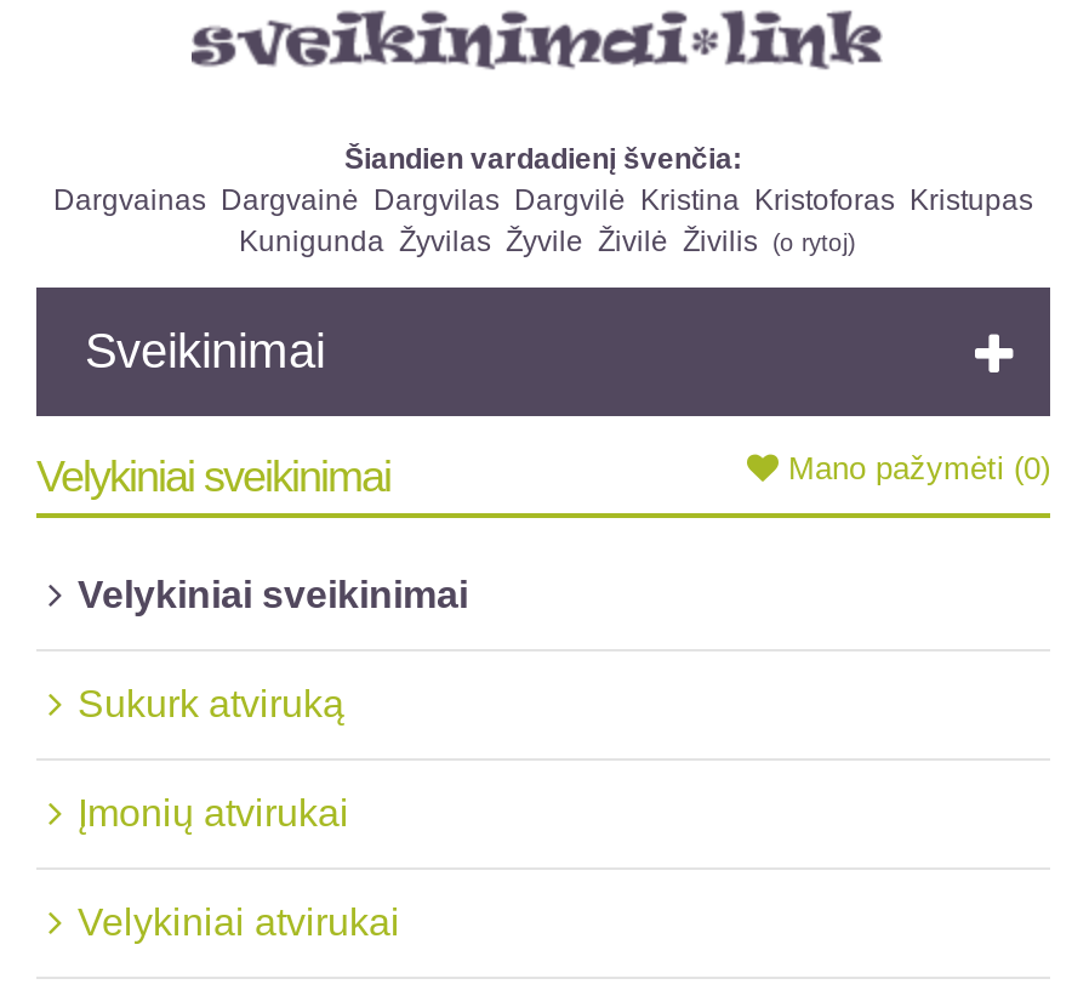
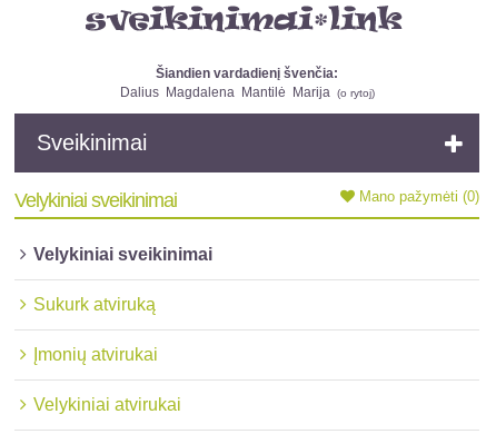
- Dargvainas Dargvainė Dargvilas Dargvilė Kristina Kristoforas Kristupas
- Kunigunda Žyvilas Žyvile Živilė Živilis (o rytoj)
+ Dalius Magdalena Mantilė Marija (o rytoj)
